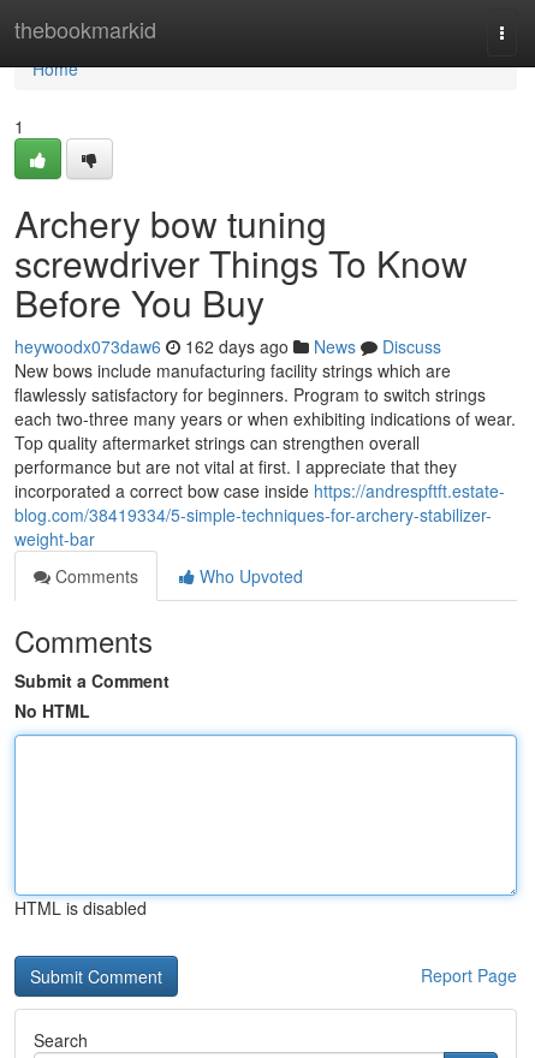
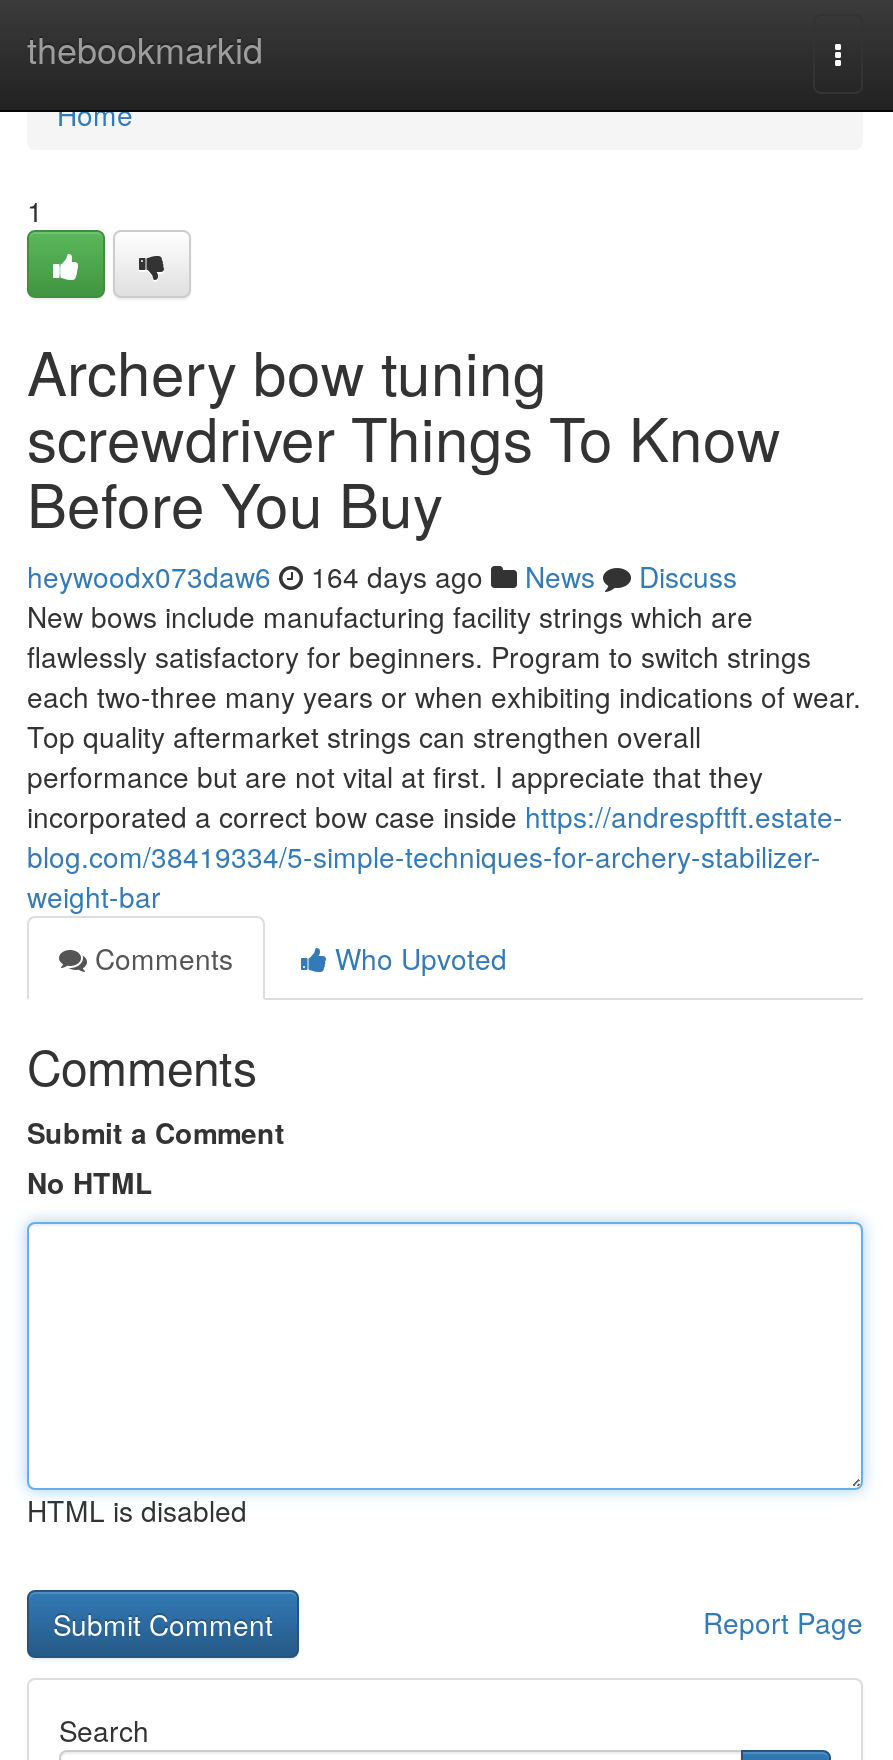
- heywoodx073daw6 162 days ago News Discuss
+ heywoodx073daw6 164 days ago News Discuss
